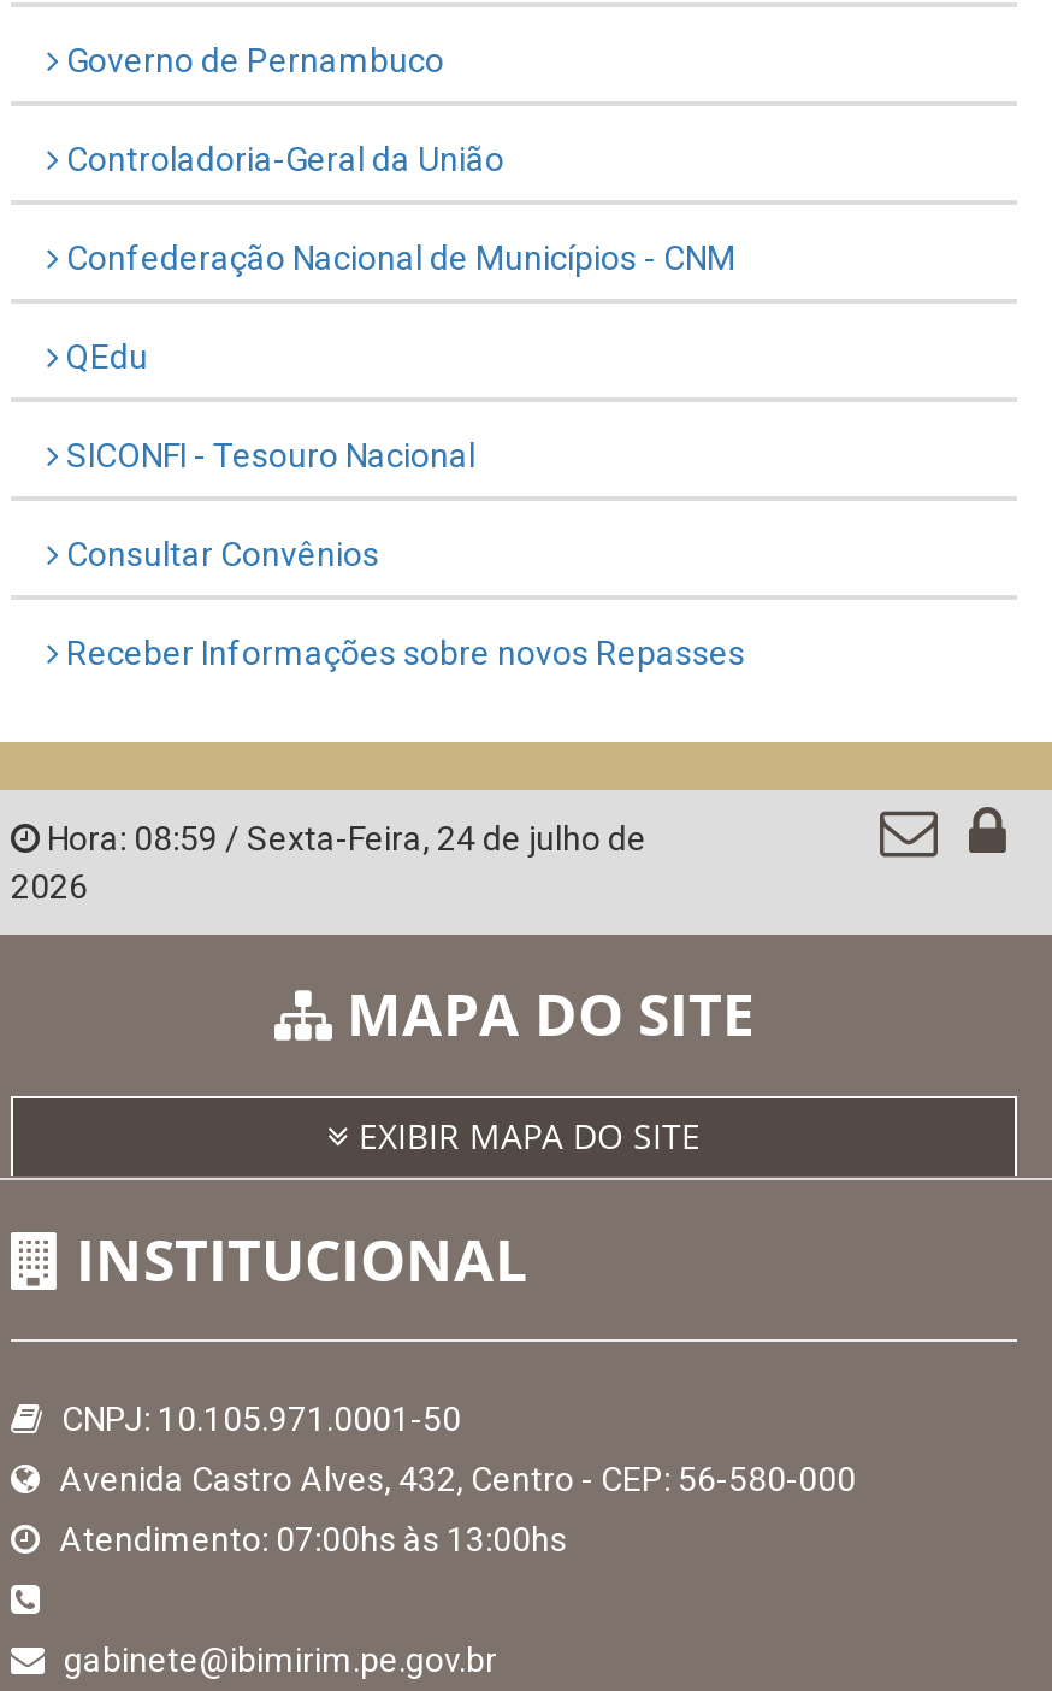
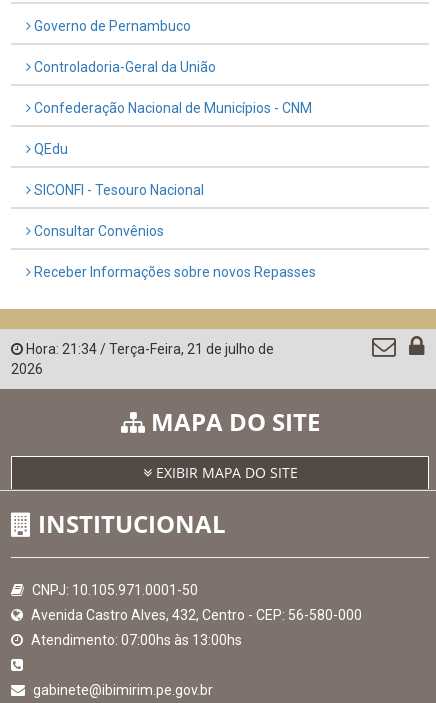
- Hora: 08:59 / Sexta-Feira, 24 de julho de
+ Hora: 21:34 / Terça-Feira, 21 de julho de
